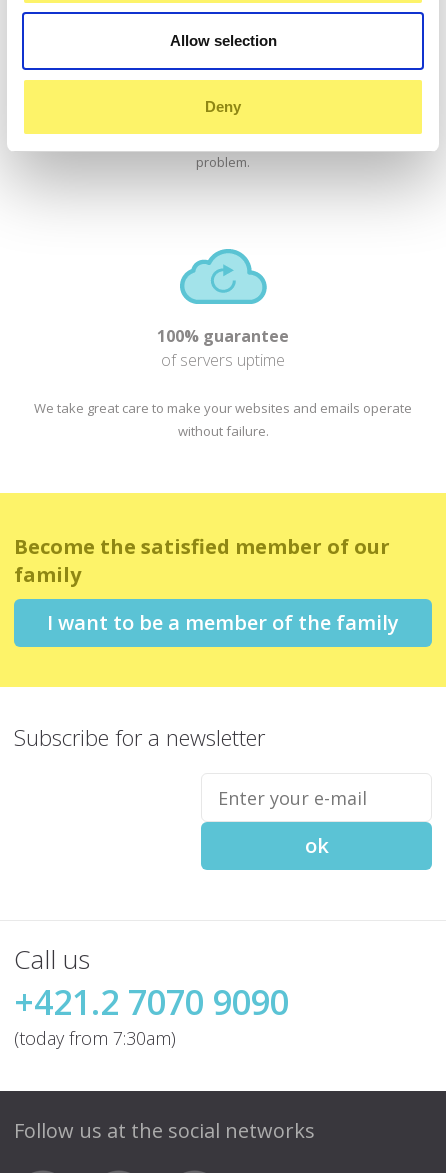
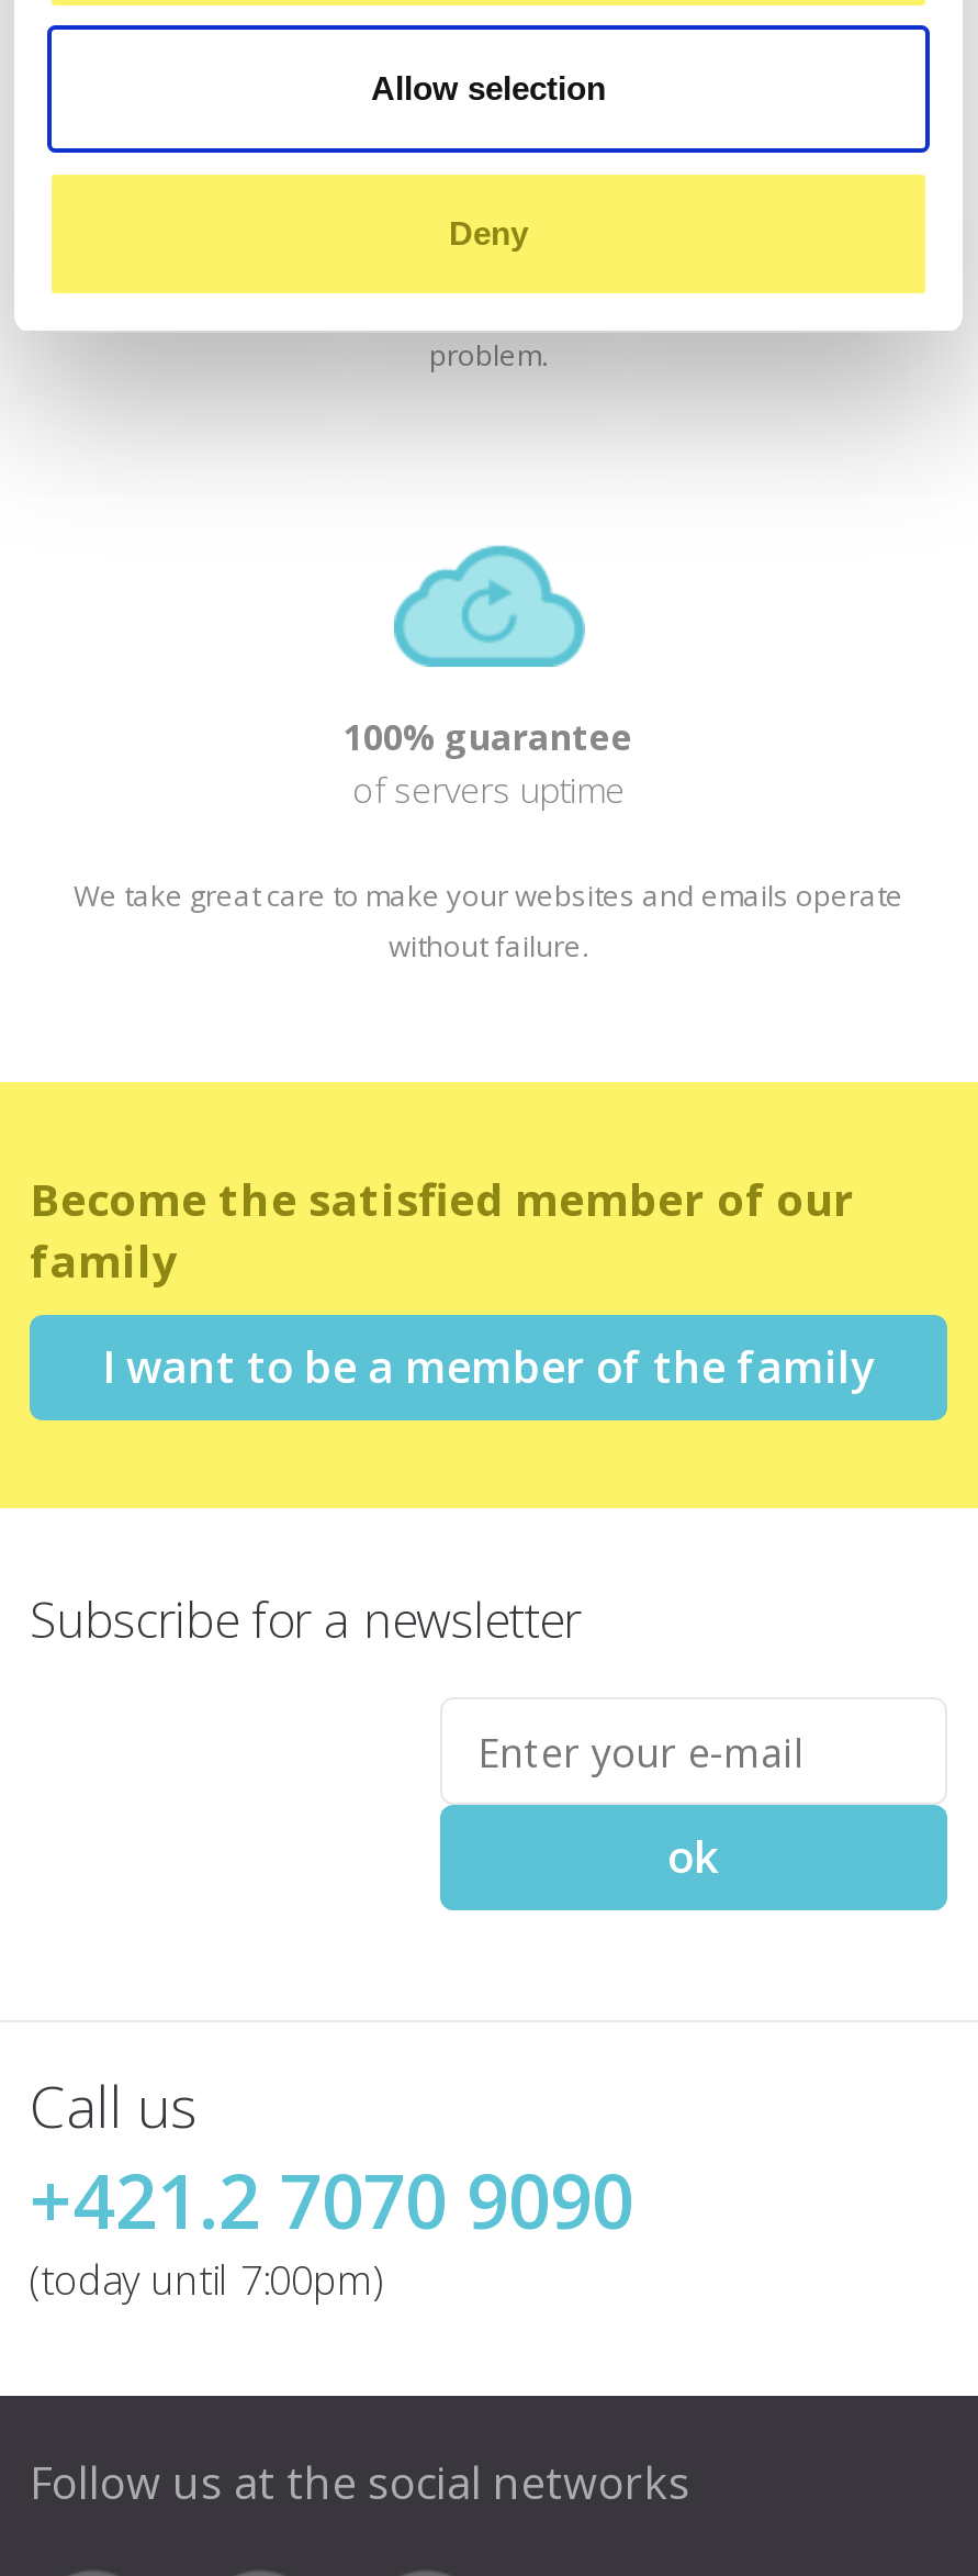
- (today from 7:30am)
+ (today until 7:00pm)
